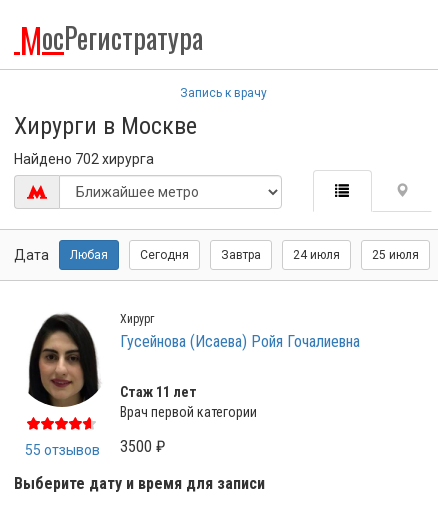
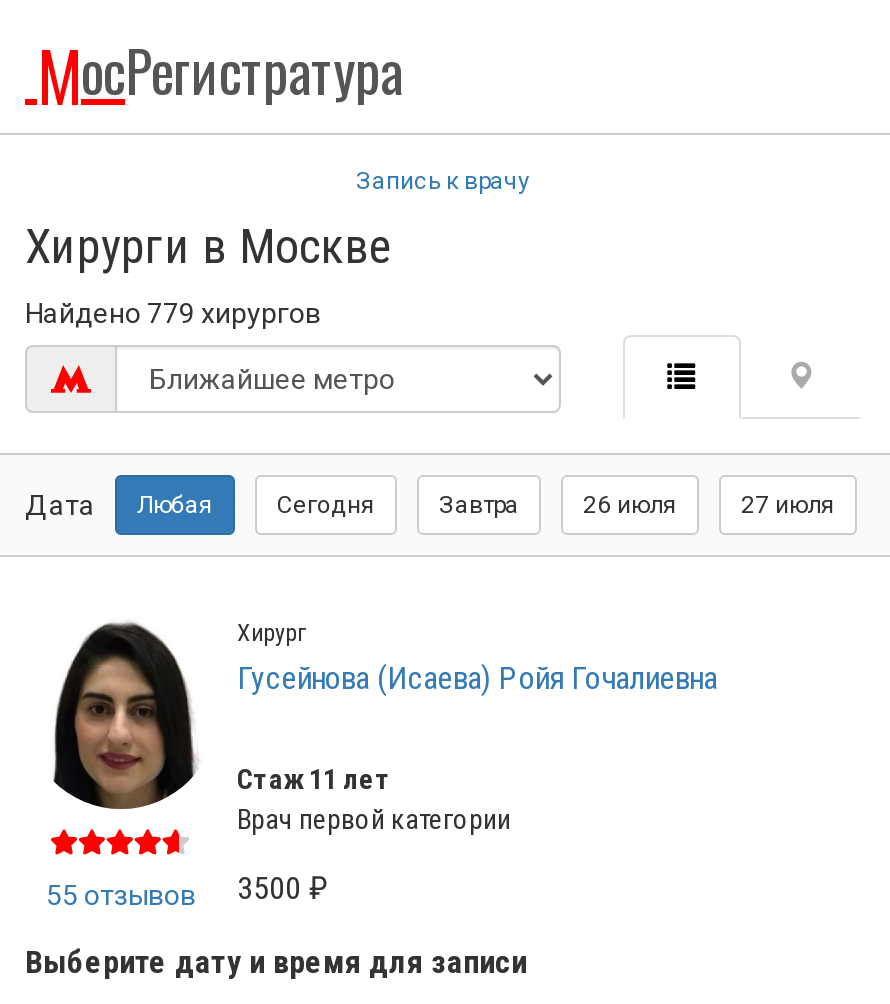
- Найдено 702 хирурга
+ Найдено 779 хирургов

- 24 июля
+ 26 июля

- 25 июля
+ 27 июля
